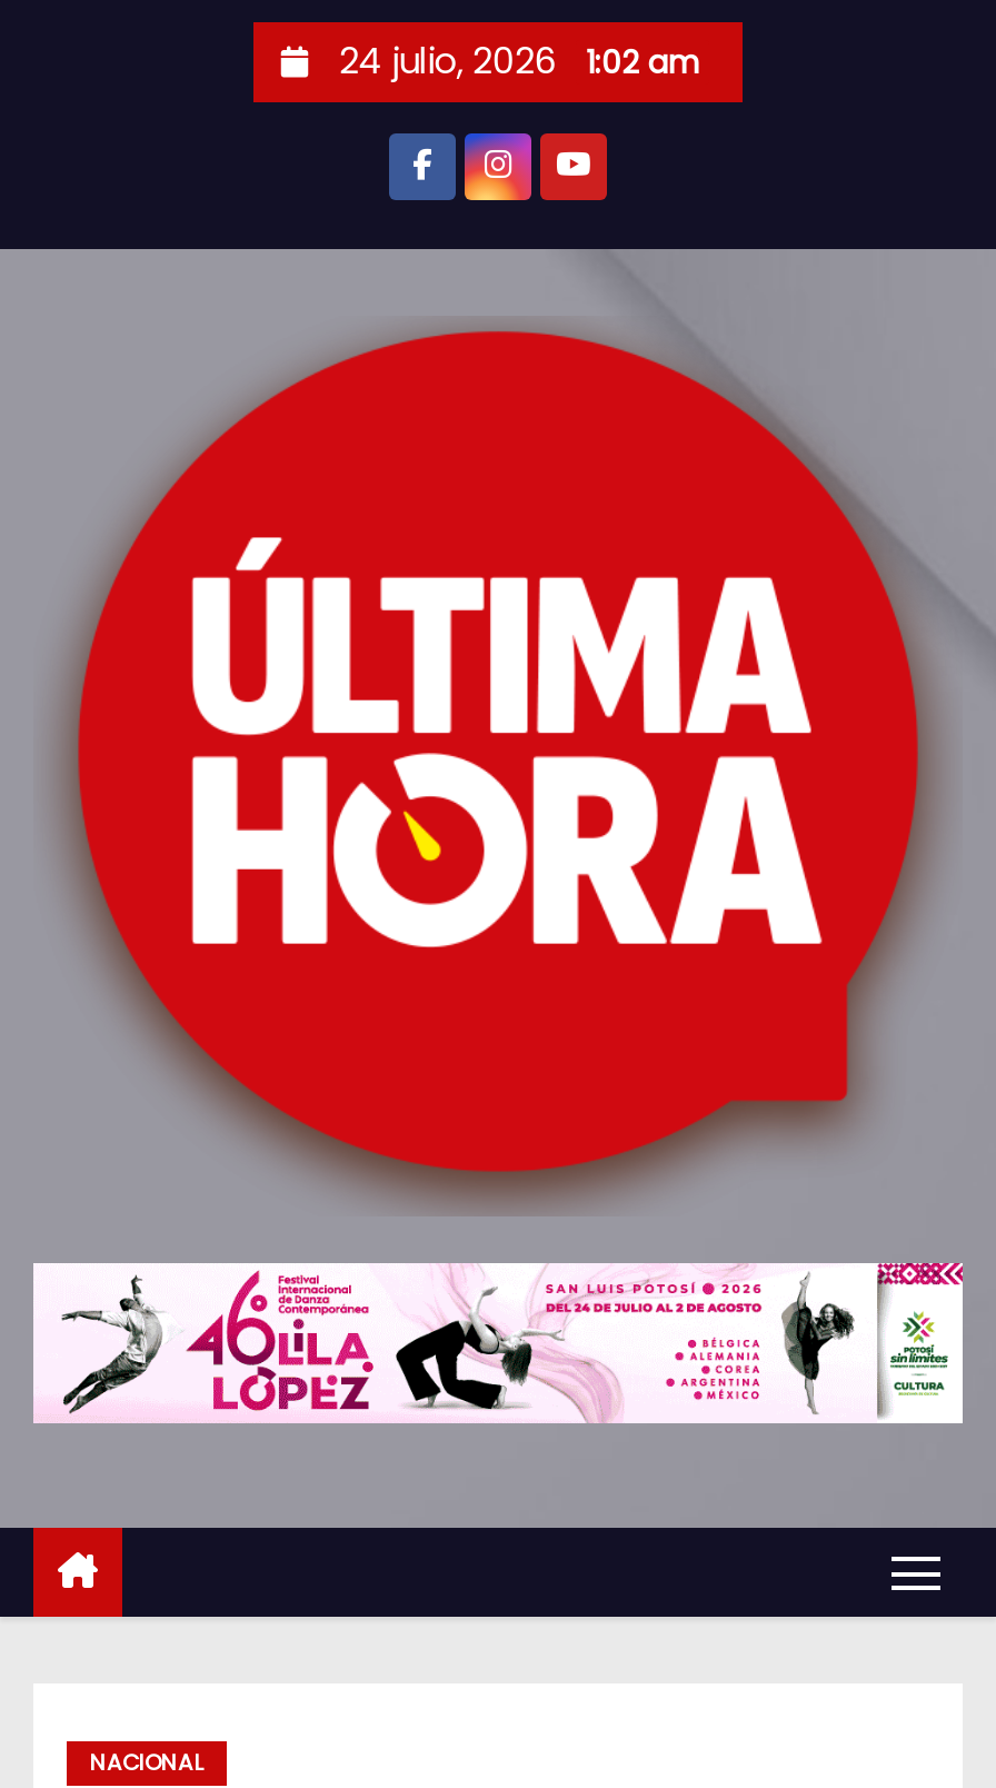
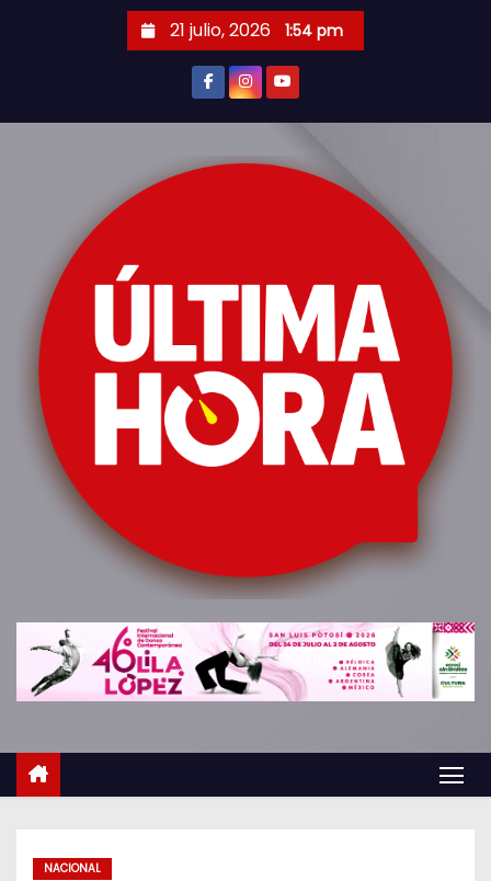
- 24 julio, 2026 1:02 am
+ 21 julio, 2026 1:54 pm
